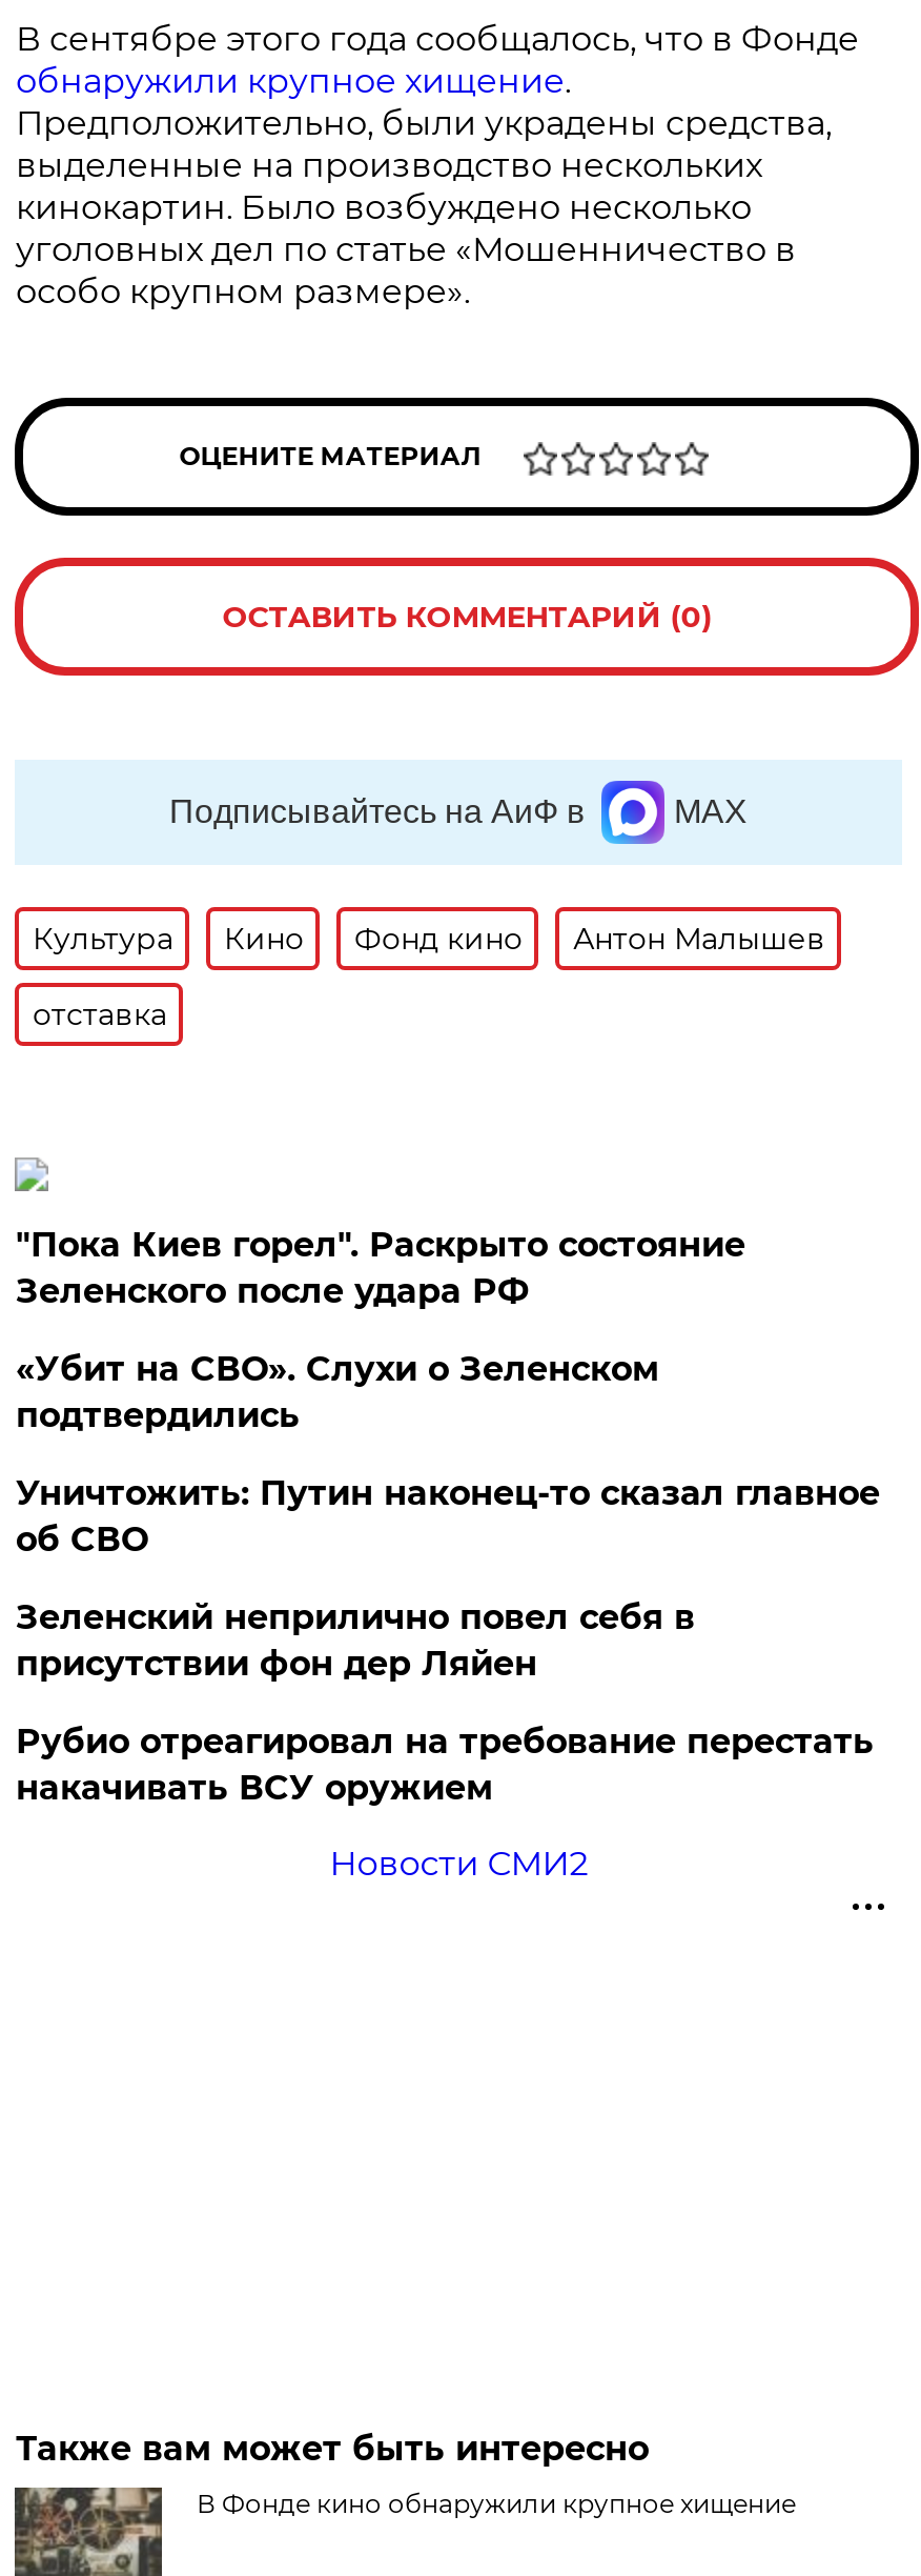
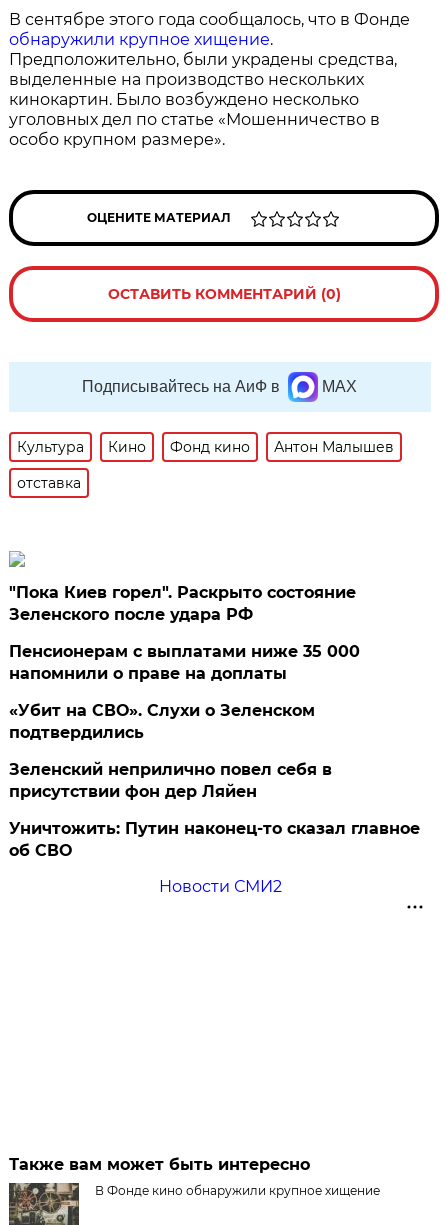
+ Пенсионерам с выплатами ниже 35 000
+ напомнили о праве на доплаты

moved down: «Убит на СВО». Слухи о Зеленском | подтвердились

moved down: Уничтожить: Путин наконец-то сказал главное | об СВО

- Рубио отреагировал на требование перестать
- накачивать ВСУ оружием
